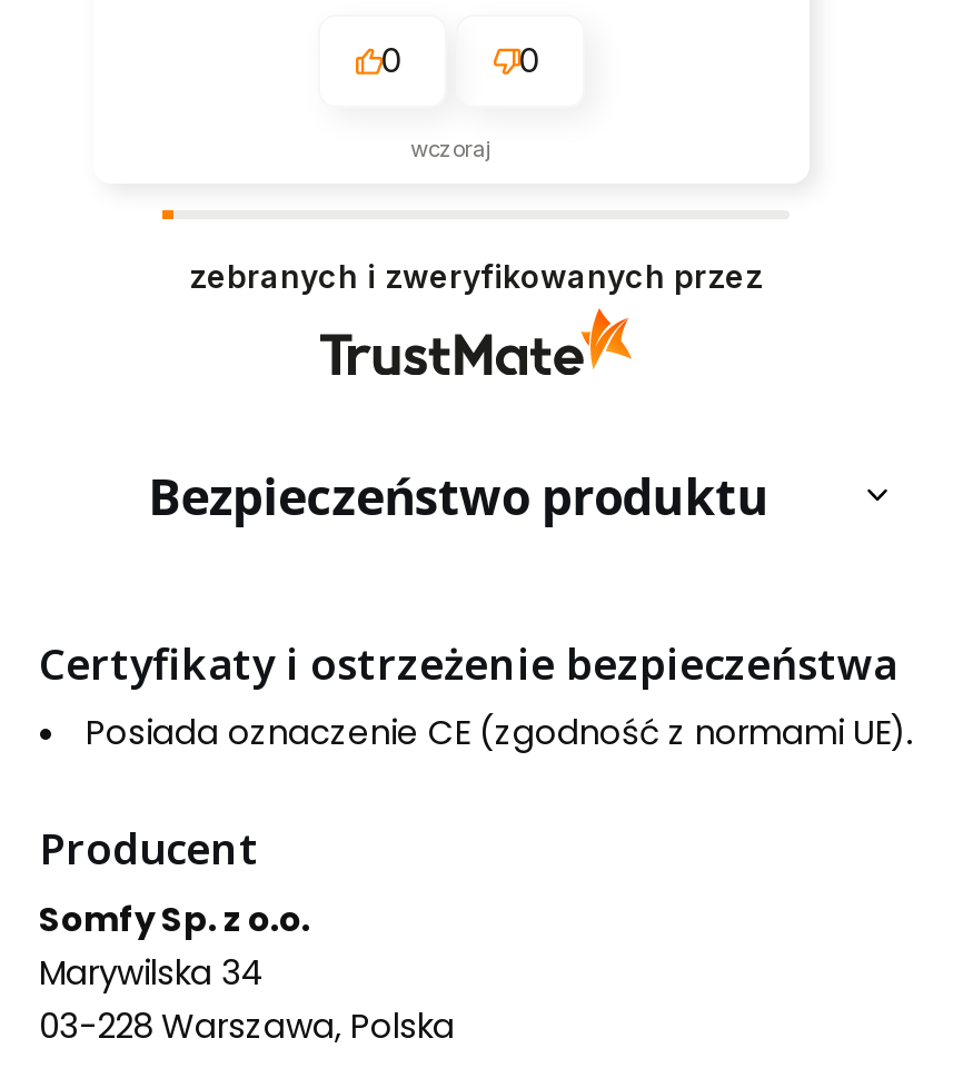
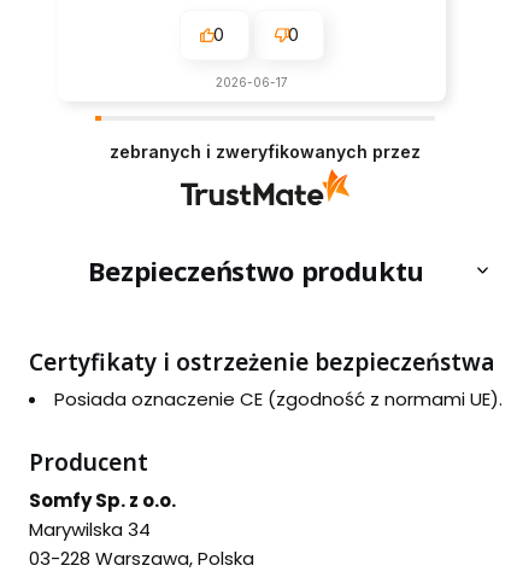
- wczoraj
+ 2026-06-17
